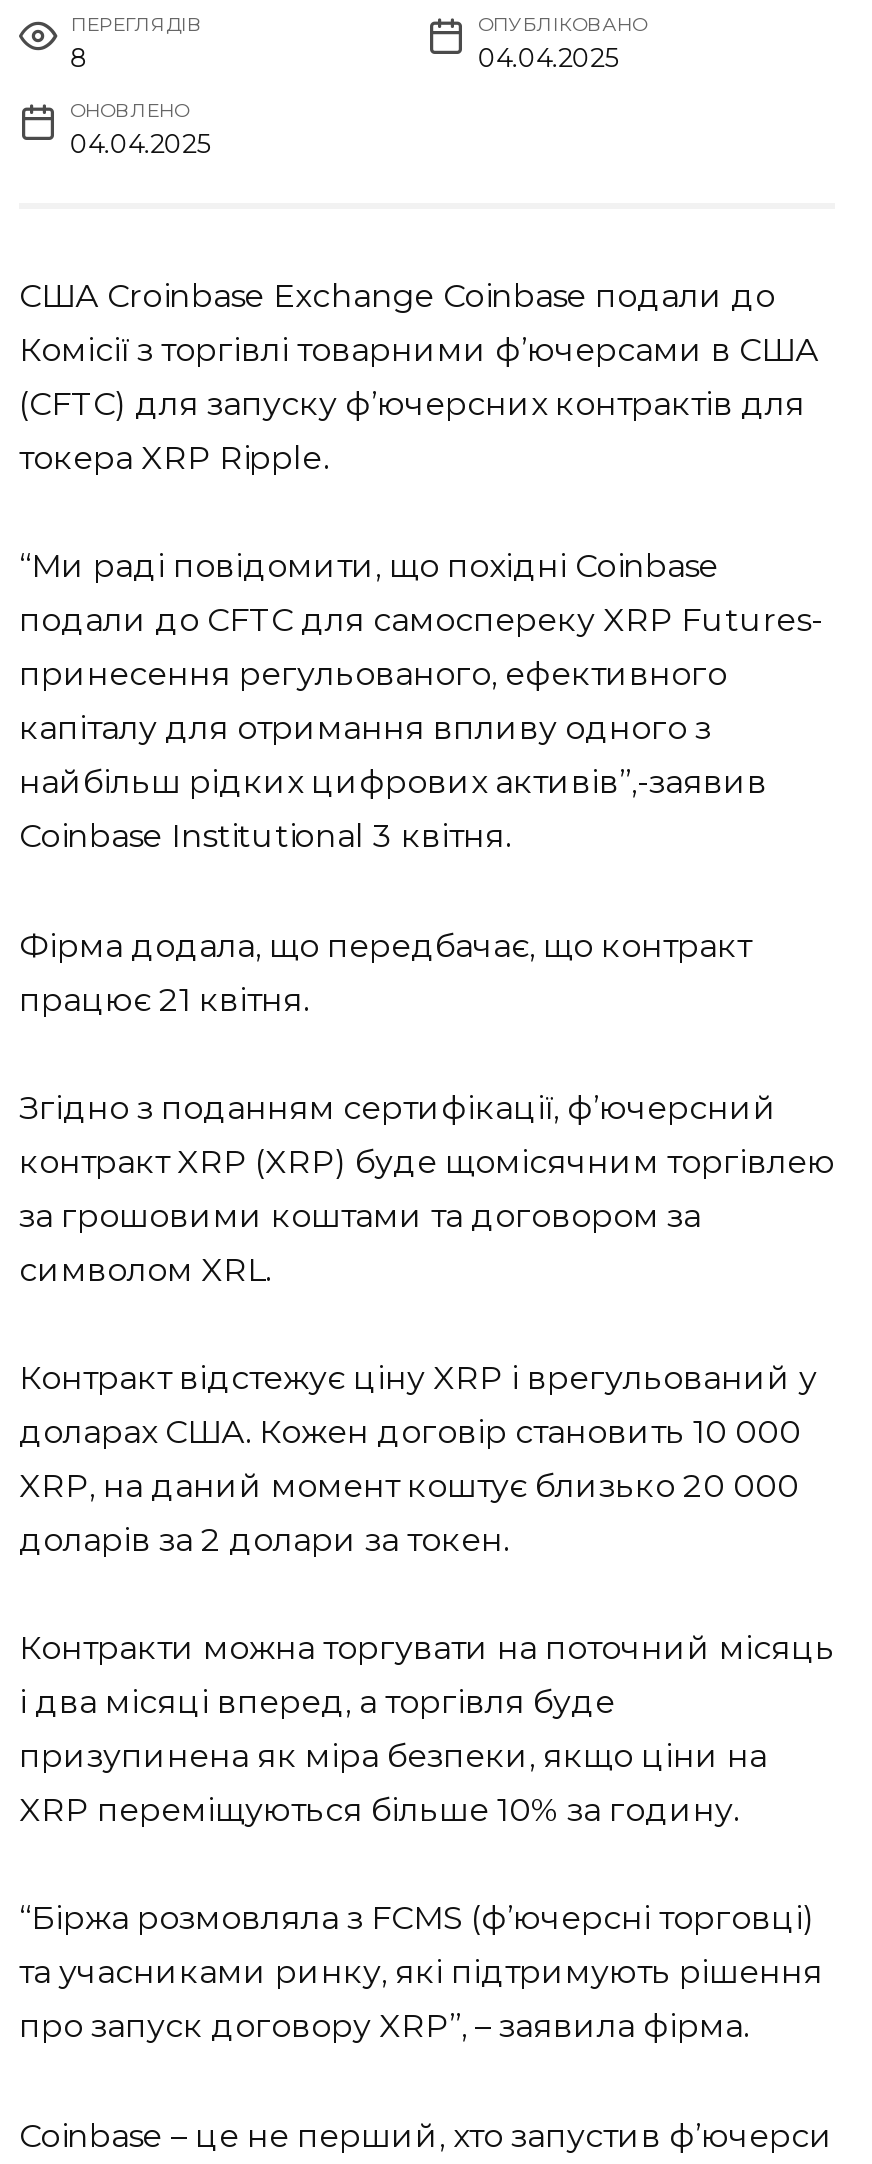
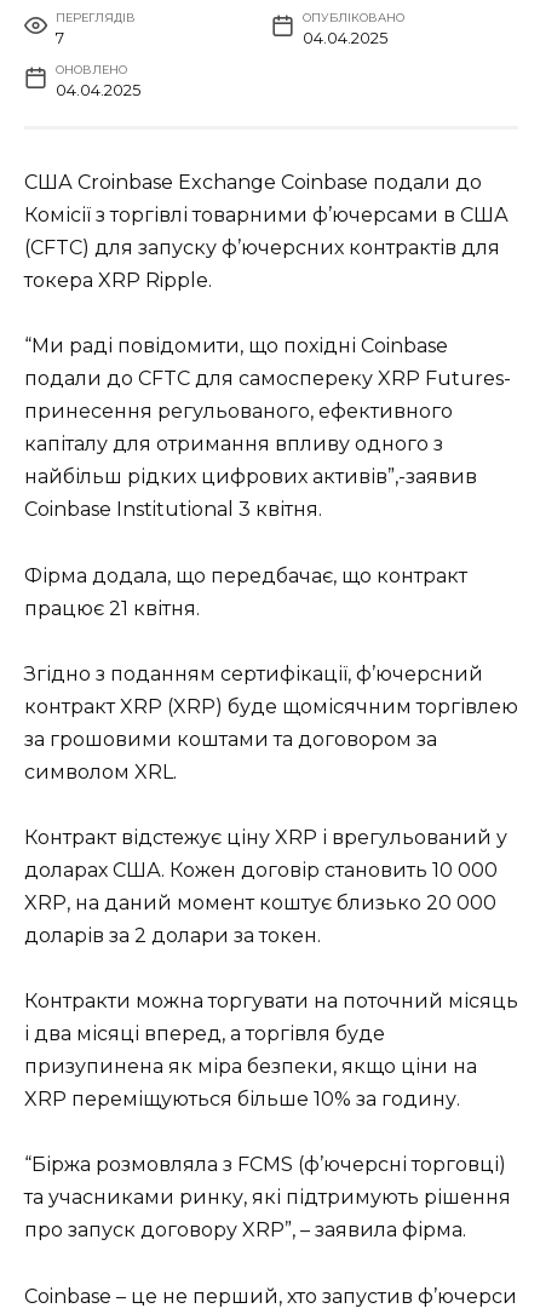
- 8
+ 7
